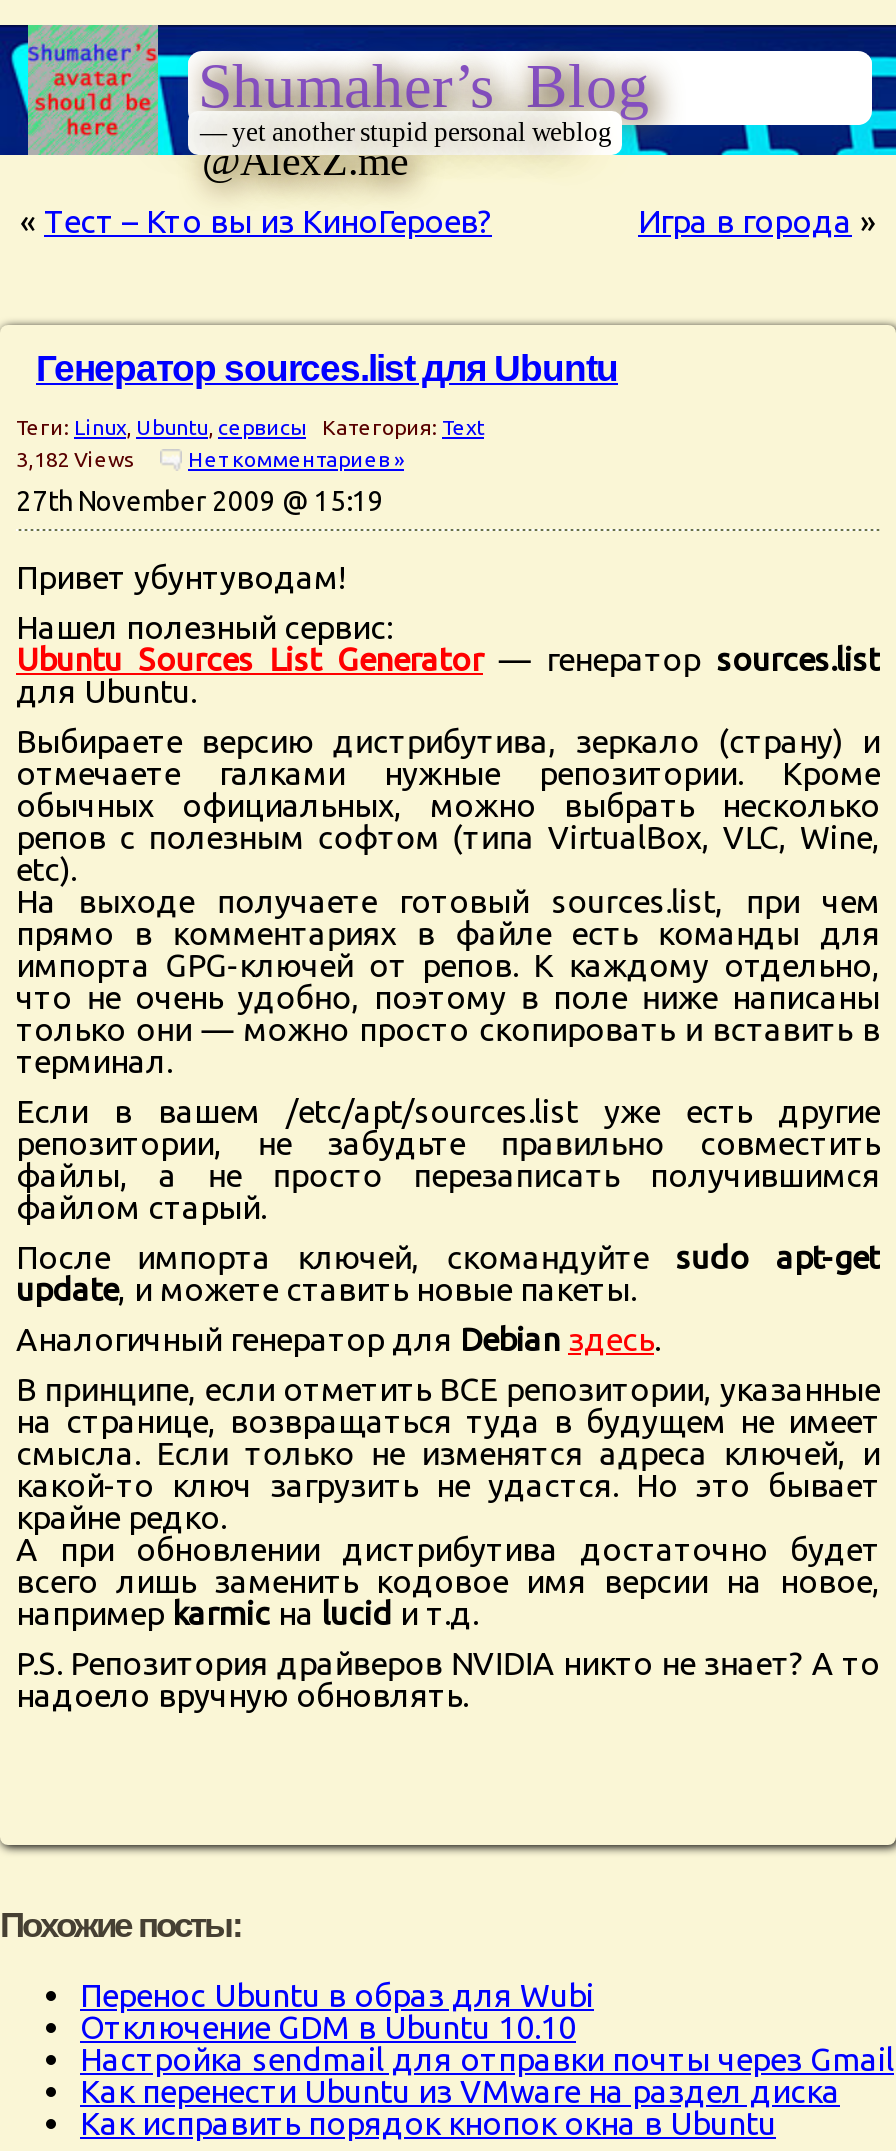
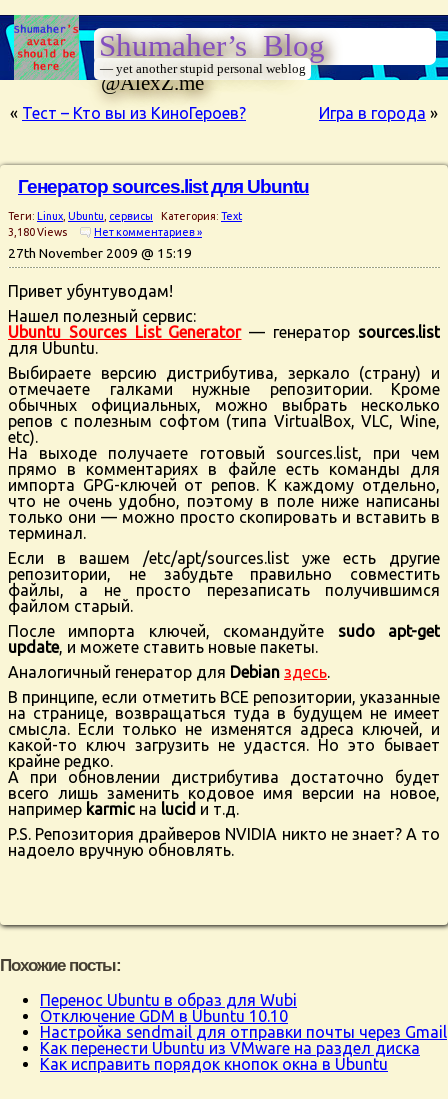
- 3,182 Views
+ 3,180 Views
